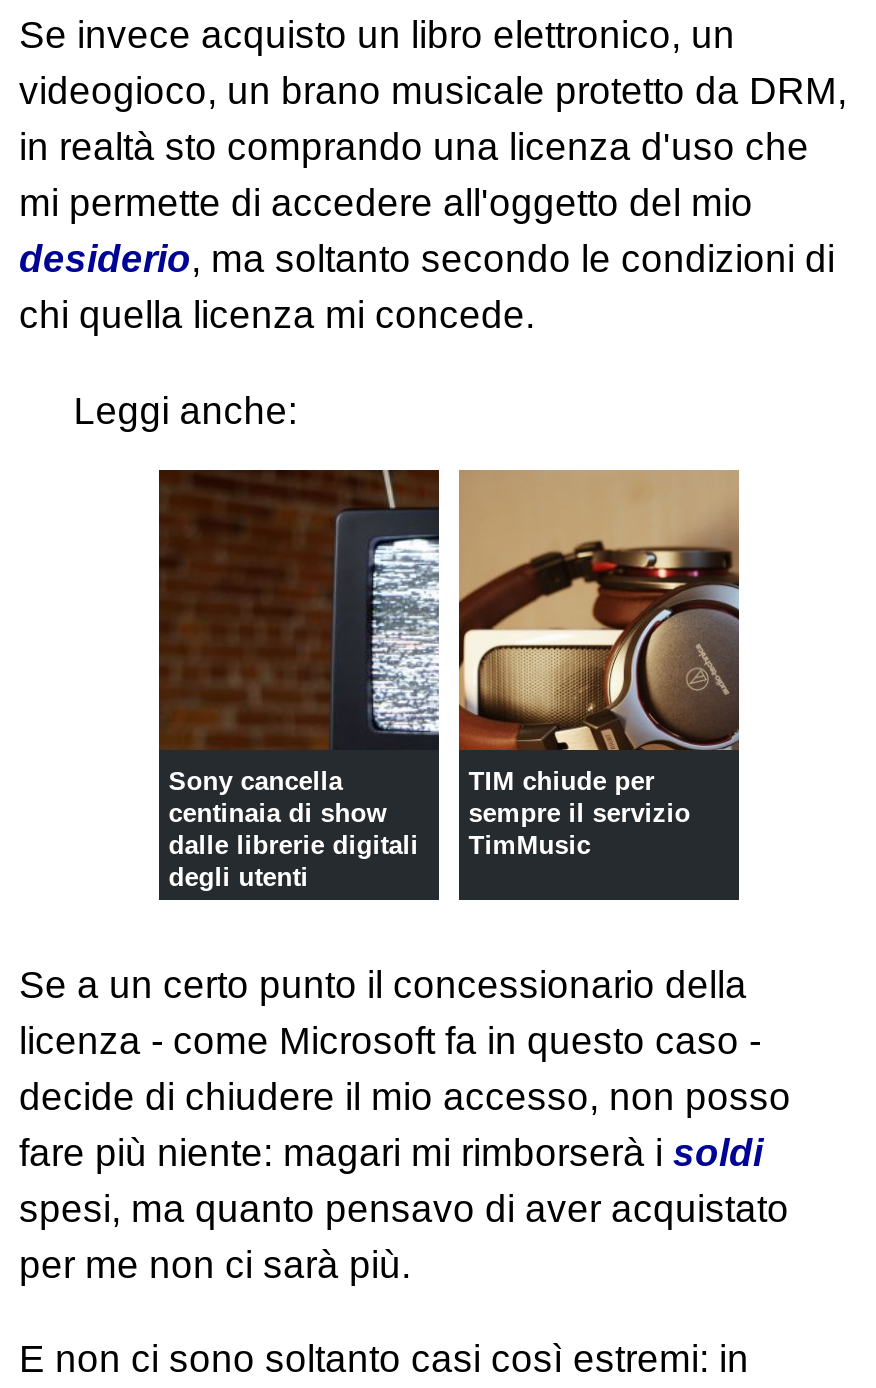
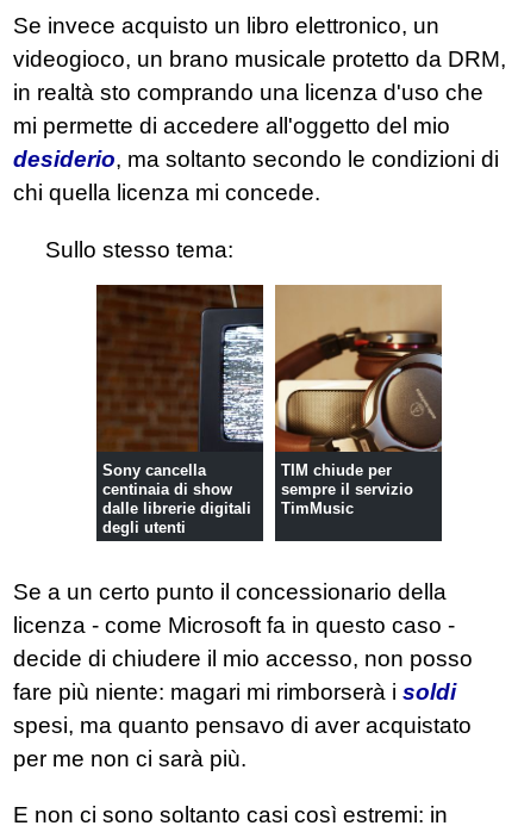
- Leggi anche:
+ Sullo stesso tema:
